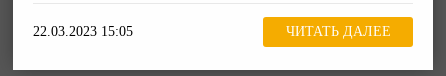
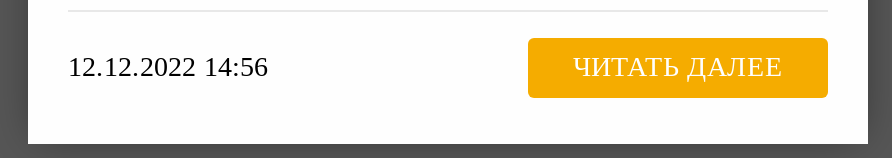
- 22.03.2023 15:05
+ 12.12.2022 14:56
